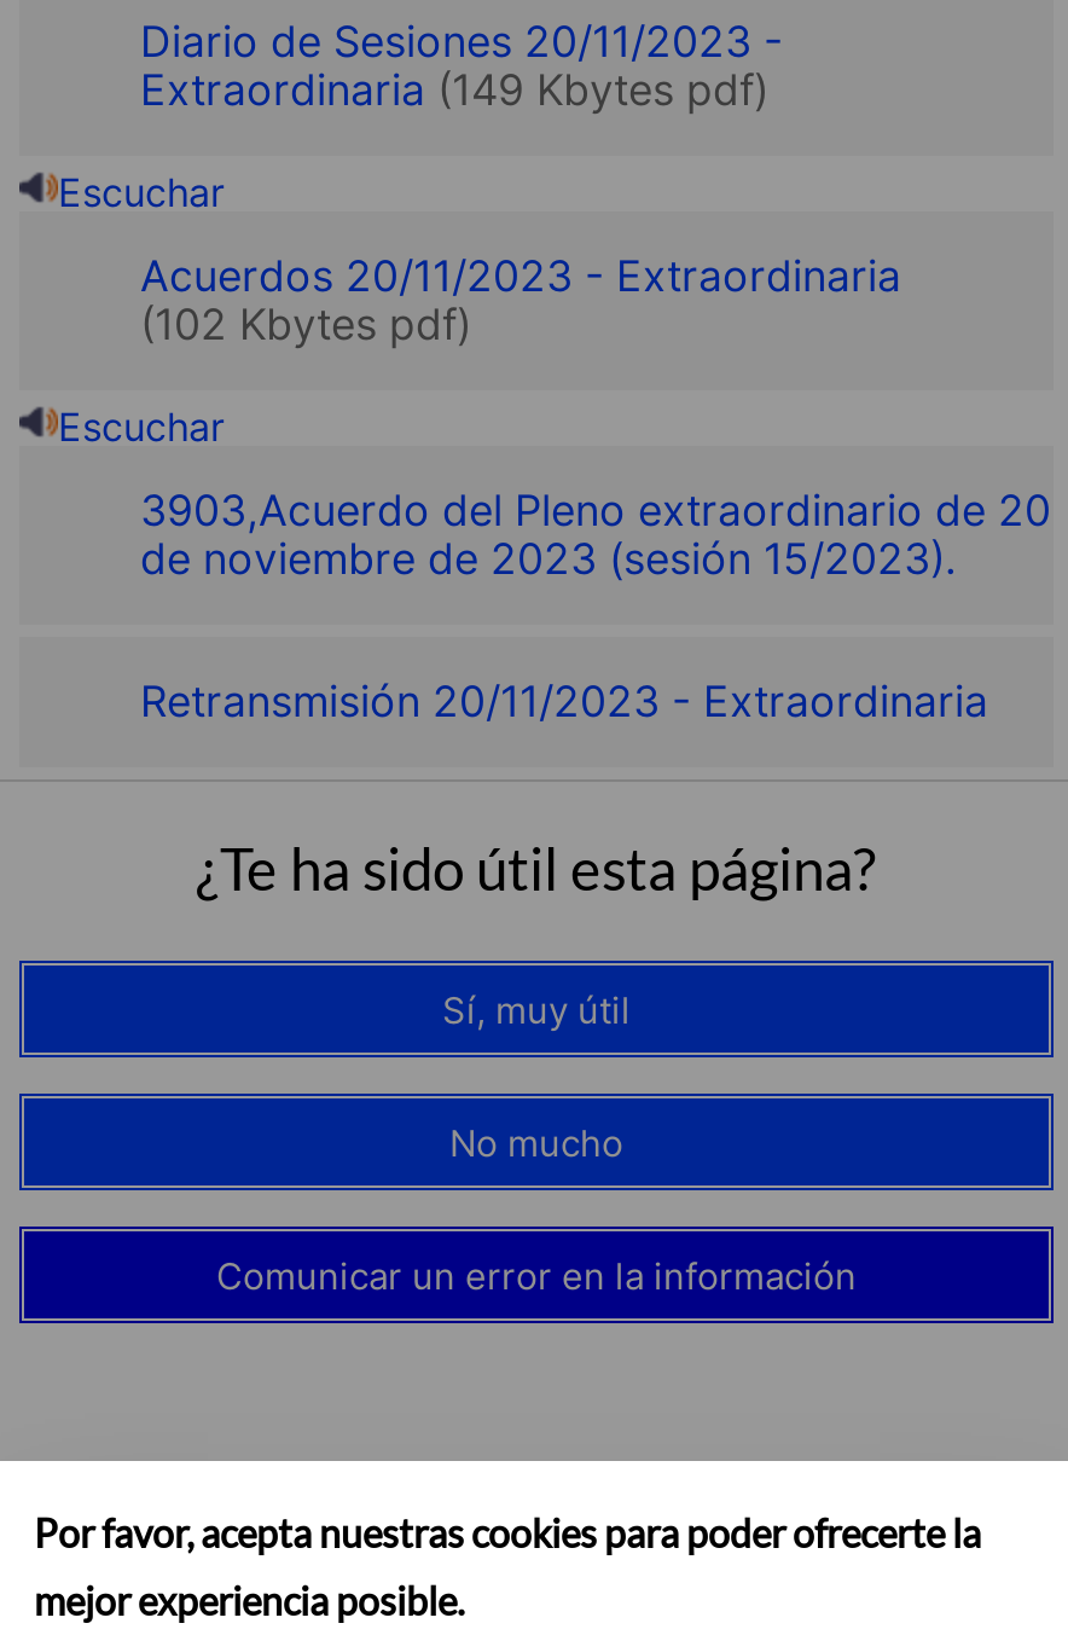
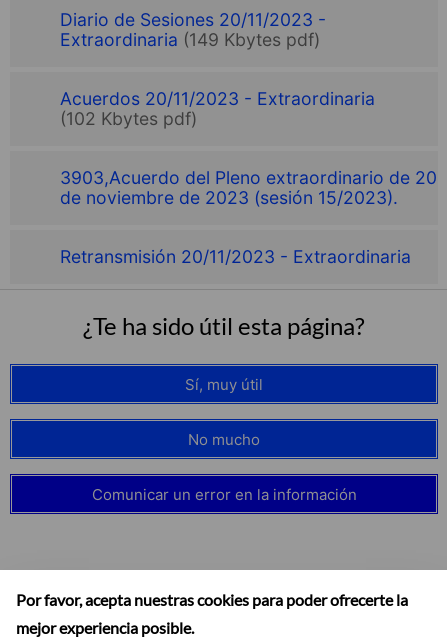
- Escuchar

- Escuchar
